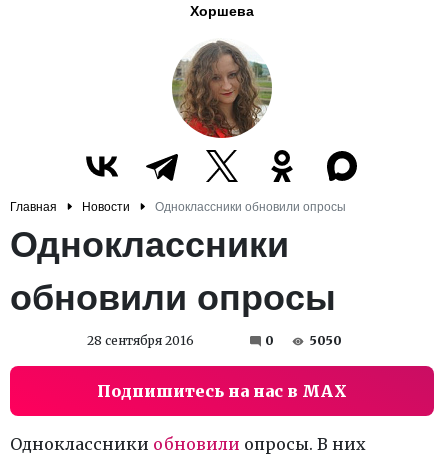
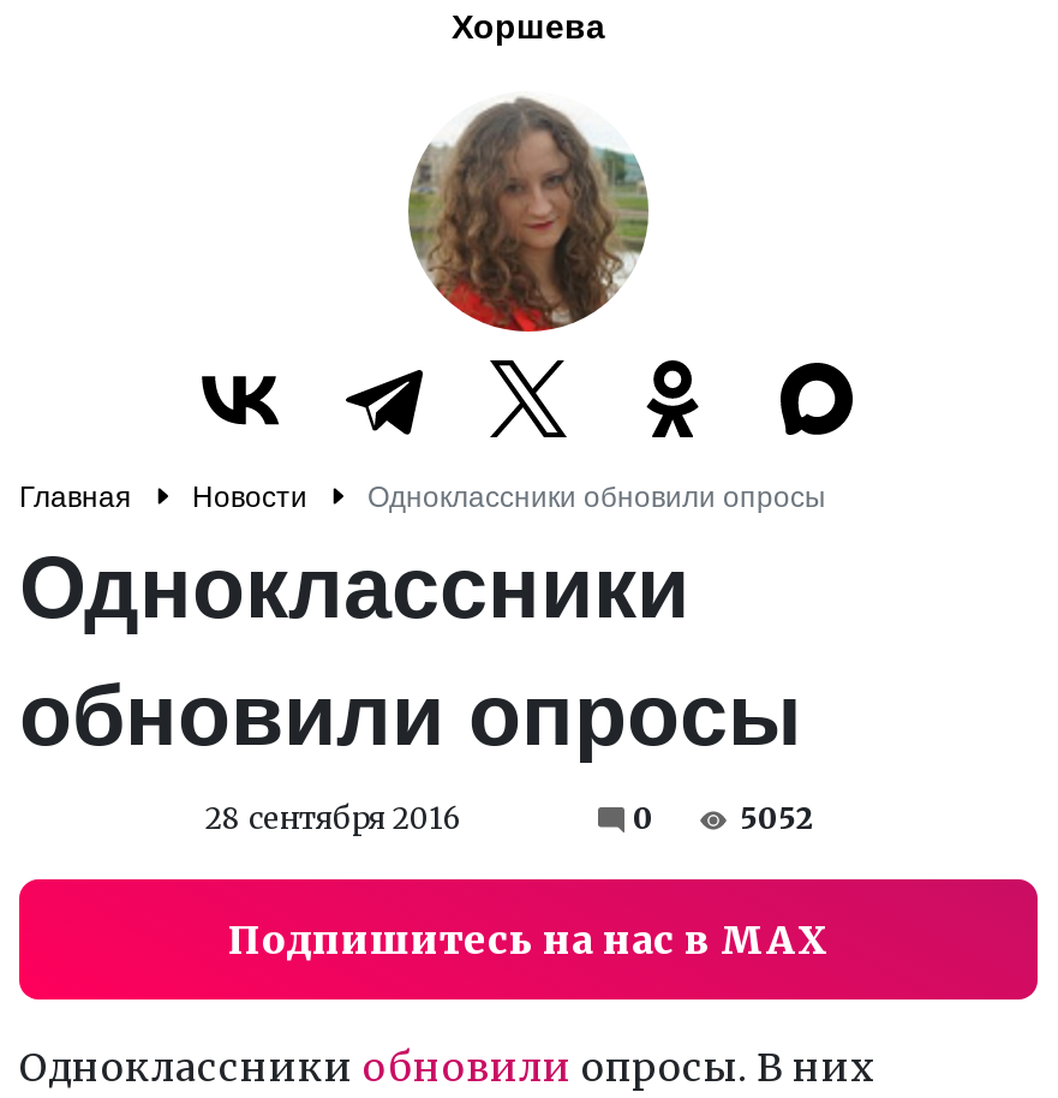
- 5050
+ 5052
